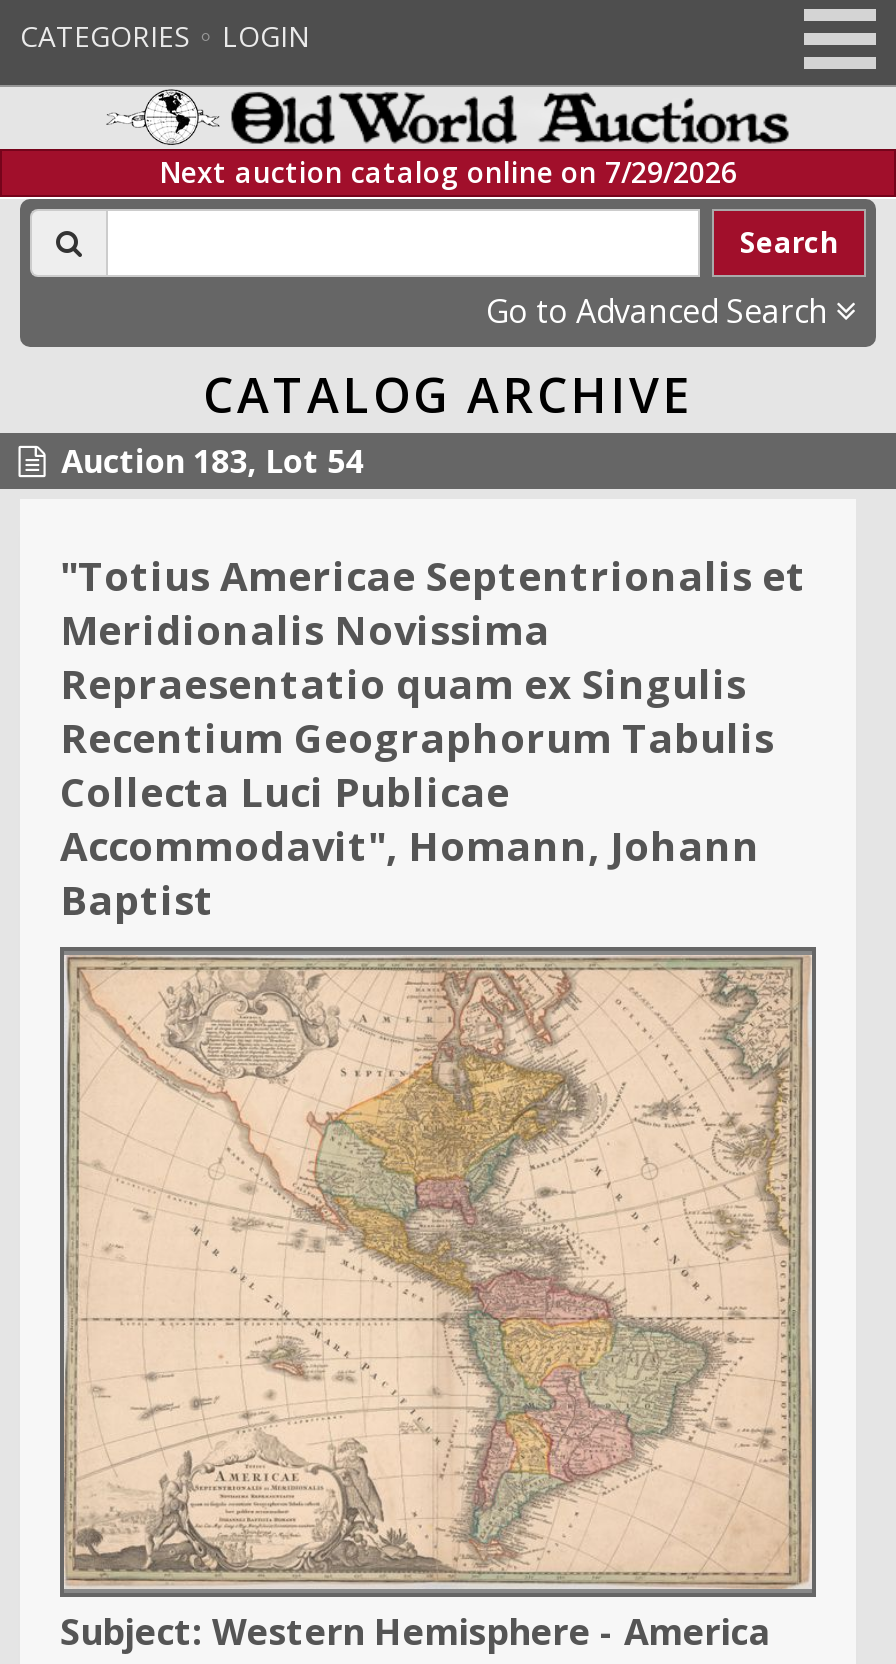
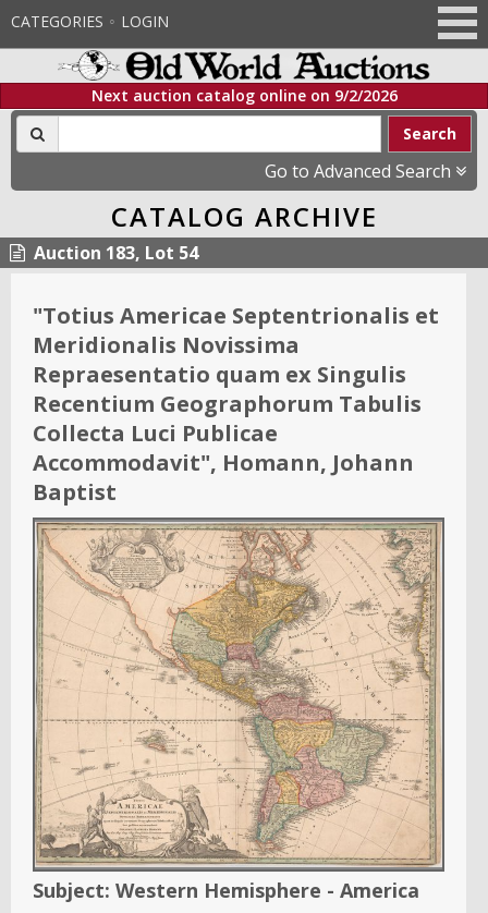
- Next auction catalog online on 7/29/2026
+ Next auction catalog online on 9/2/2026
